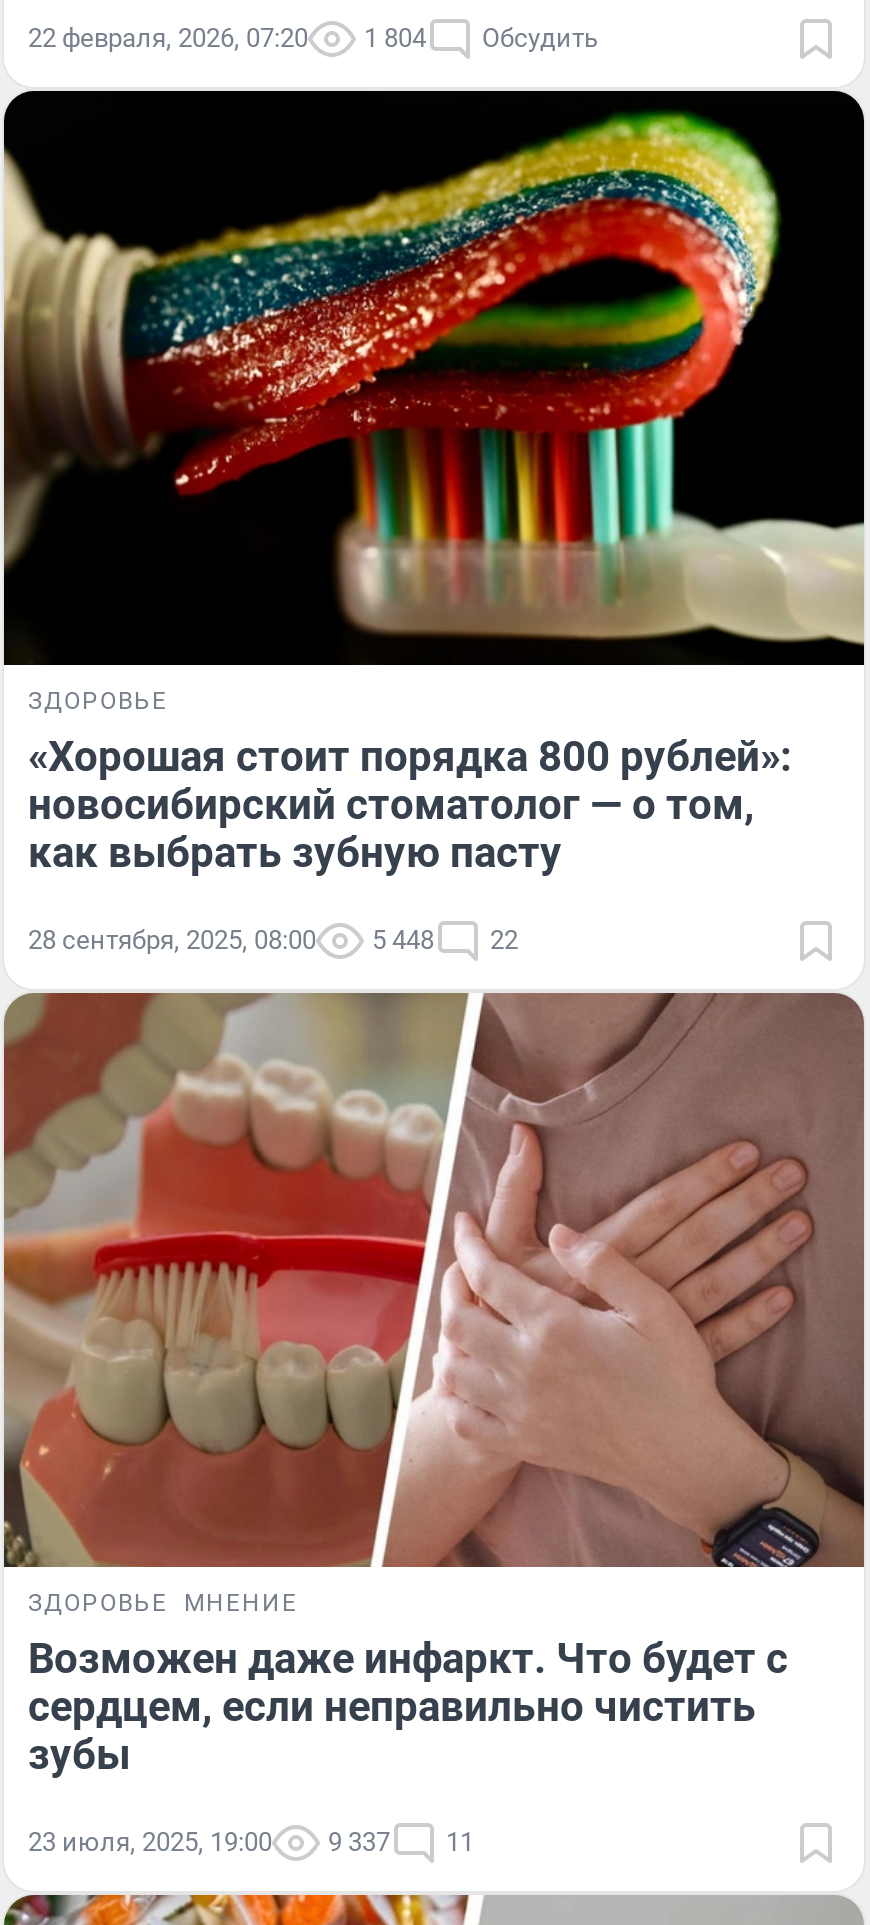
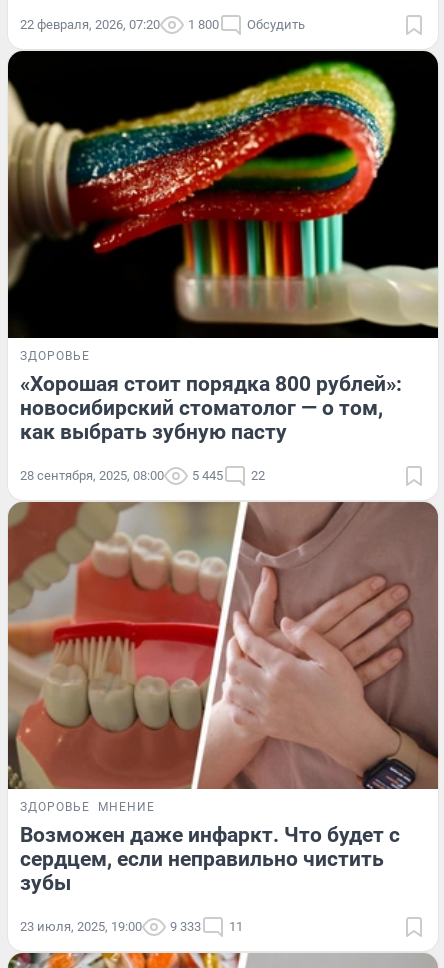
- 22 февраля, 2026, 07:20 1 804 Обсудить
+ 22 февраля, 2026, 07:20 1 800 Обсудить

- 28 сентября, 2025, 08:00 5 448 22
+ 28 сентября, 2025, 08:00 5 445 22

- 23 июля, 2025, 19:00 9 337 11
+ 23 июля, 2025, 19:00 9 333 11
